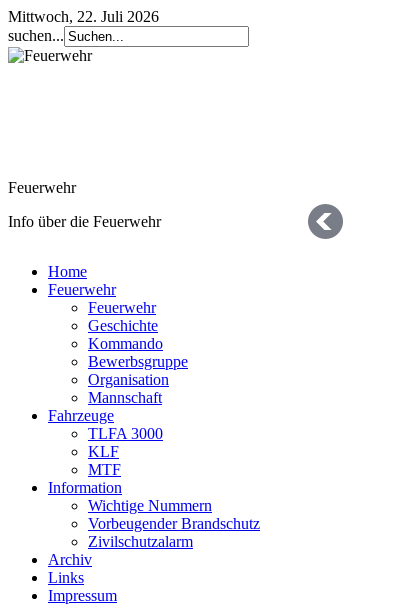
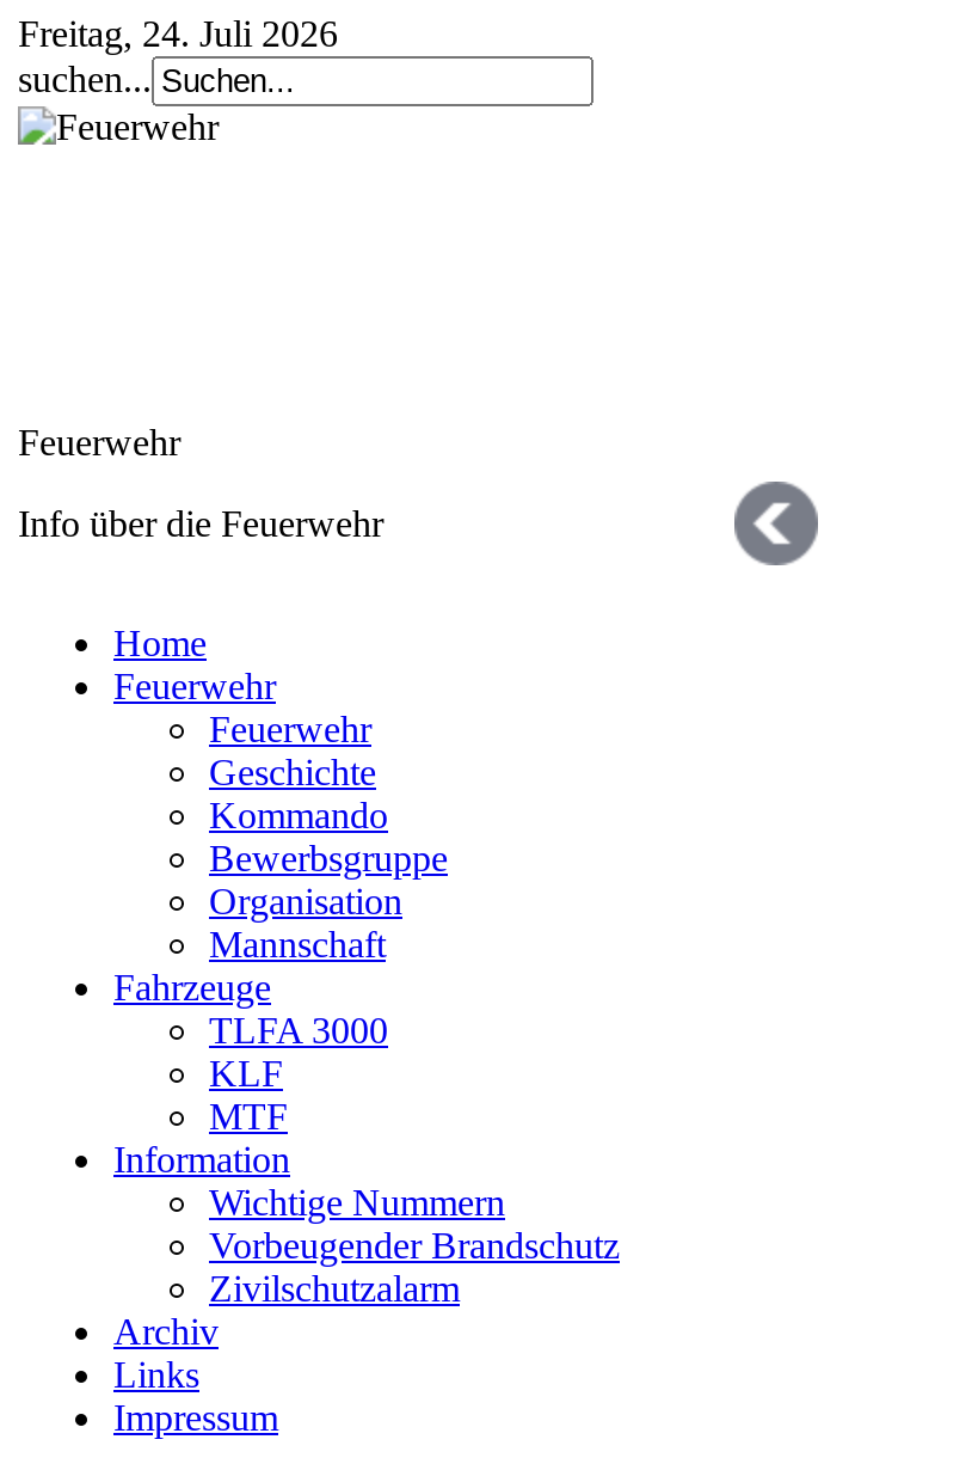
- Mittwoch, 22. Juli 2026
+ Freitag, 24. Juli 2026
